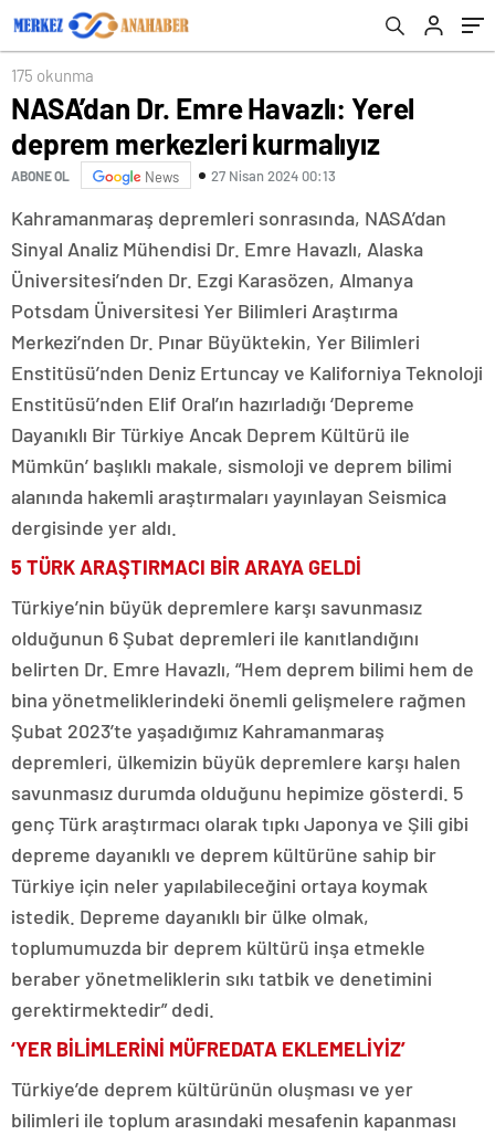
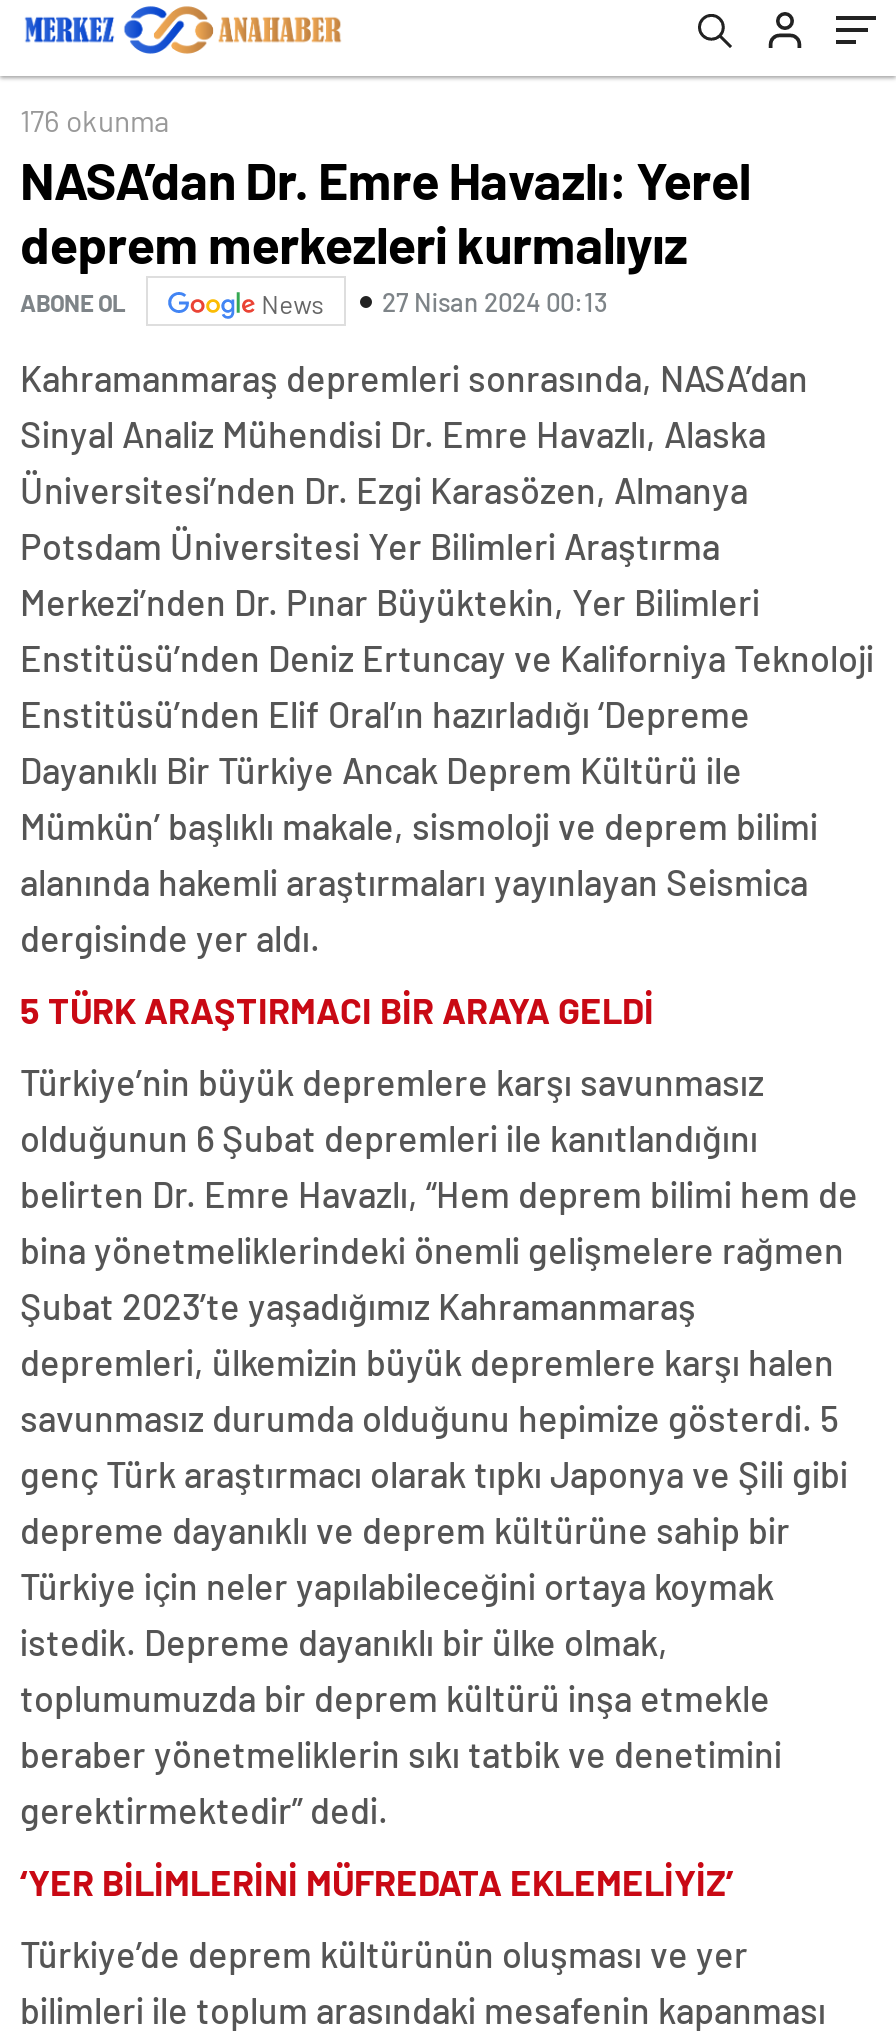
- 175 okunma
+ 176 okunma
